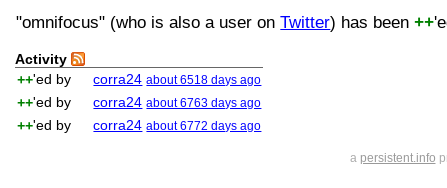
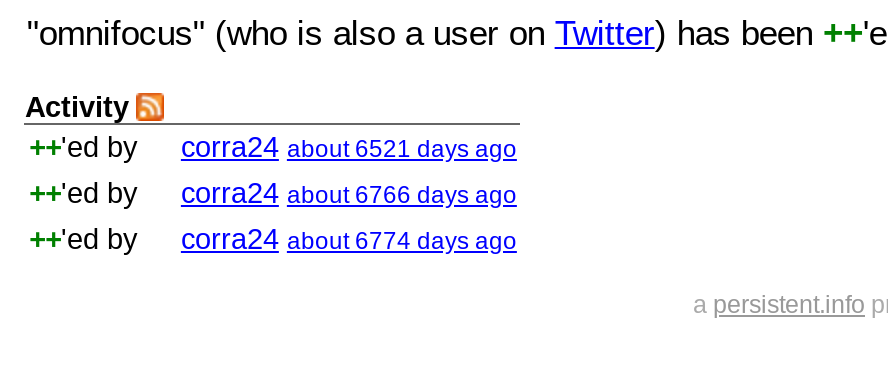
- corra24 about 6518 days ago
+ corra24 about 6521 days ago

- corra24 about 6763 days ago
+ corra24 about 6766 days ago

- corra24 about 6772 days ago
+ corra24 about 6774 days ago
